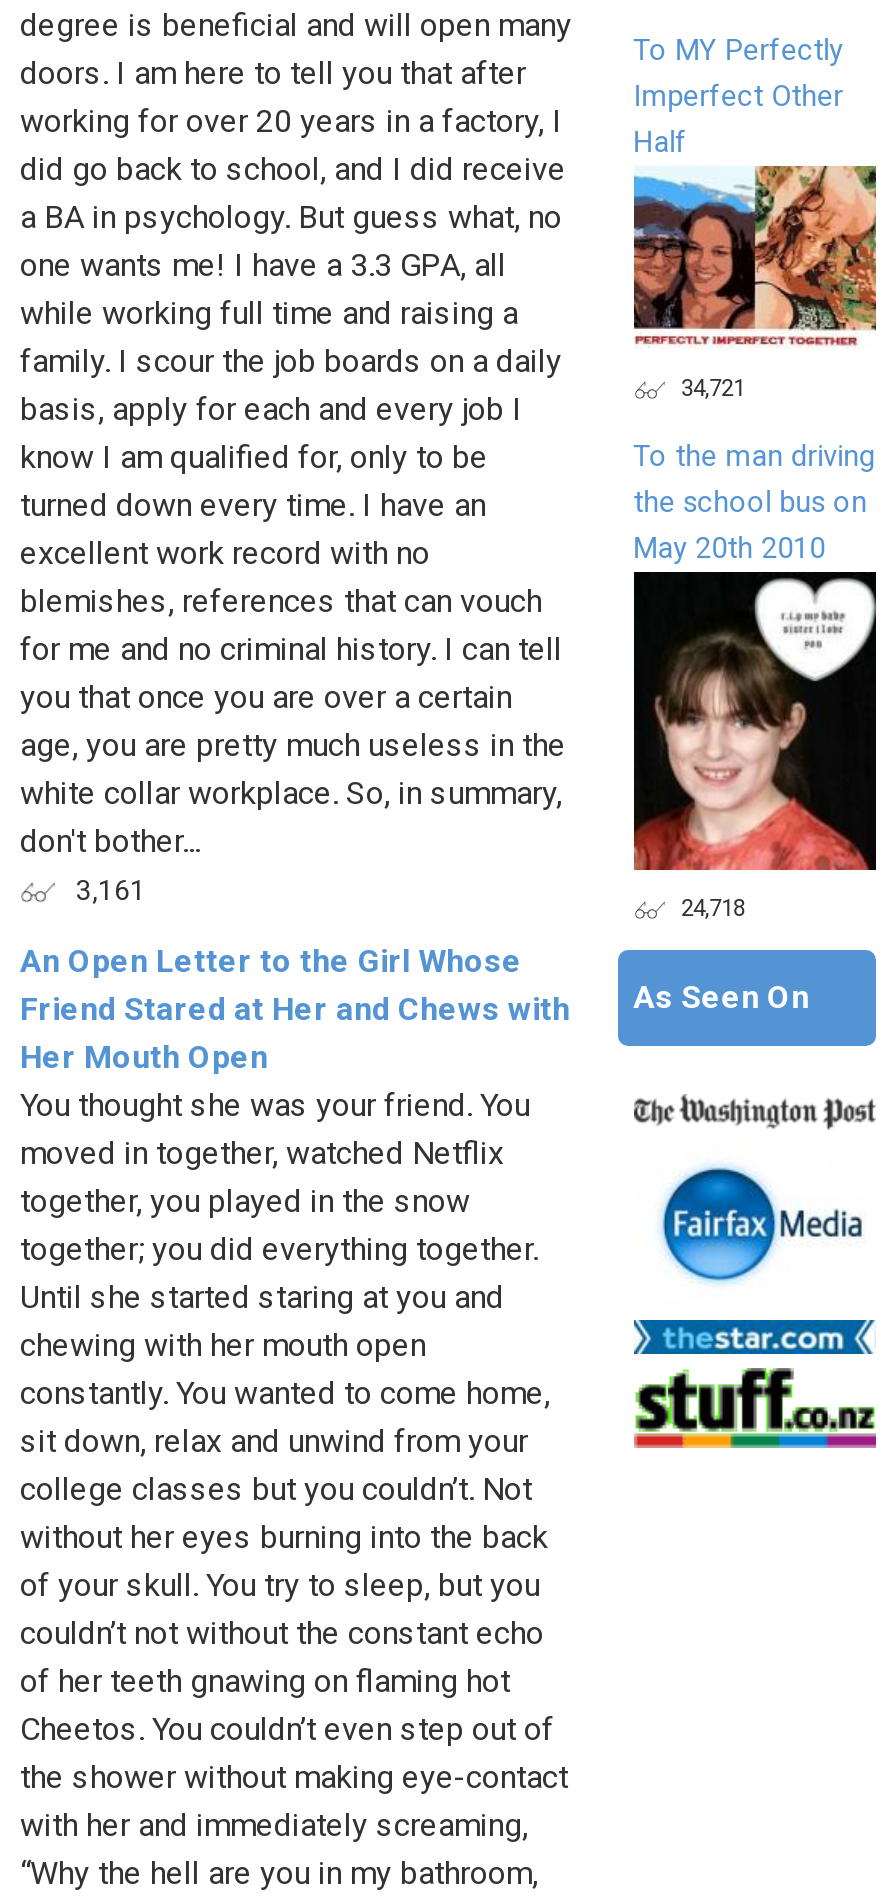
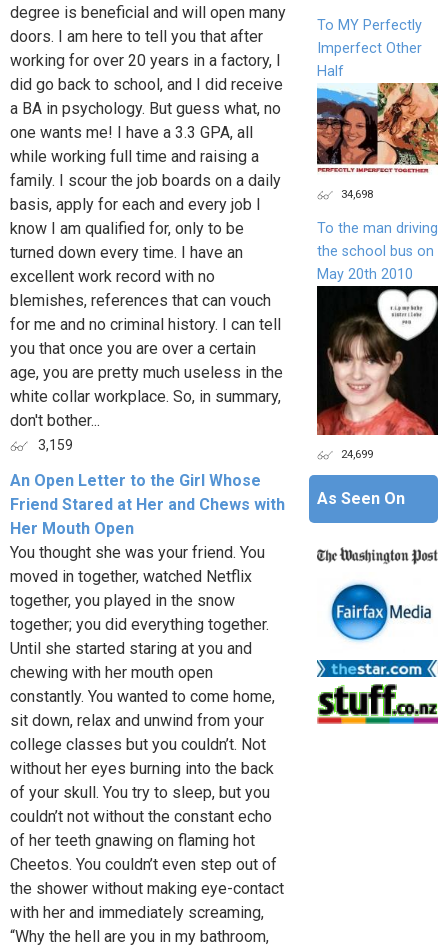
- 34,721
+ 34,698

- 3,161
+ 3,159

- 24,718
+ 24,699
